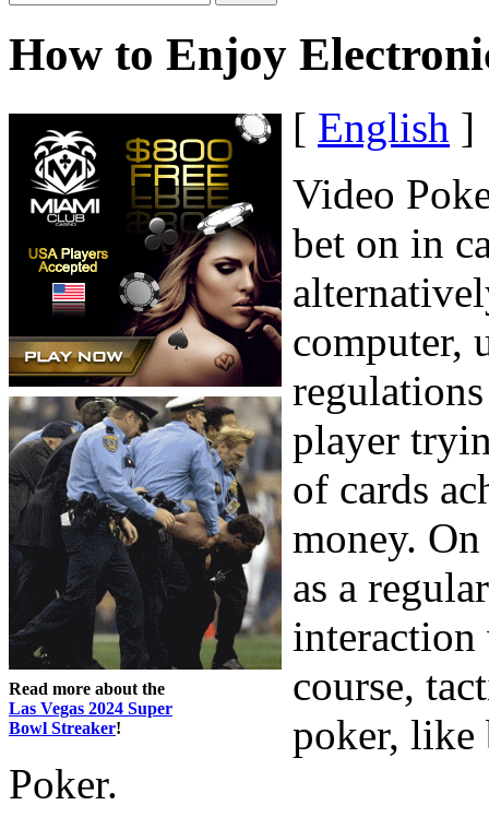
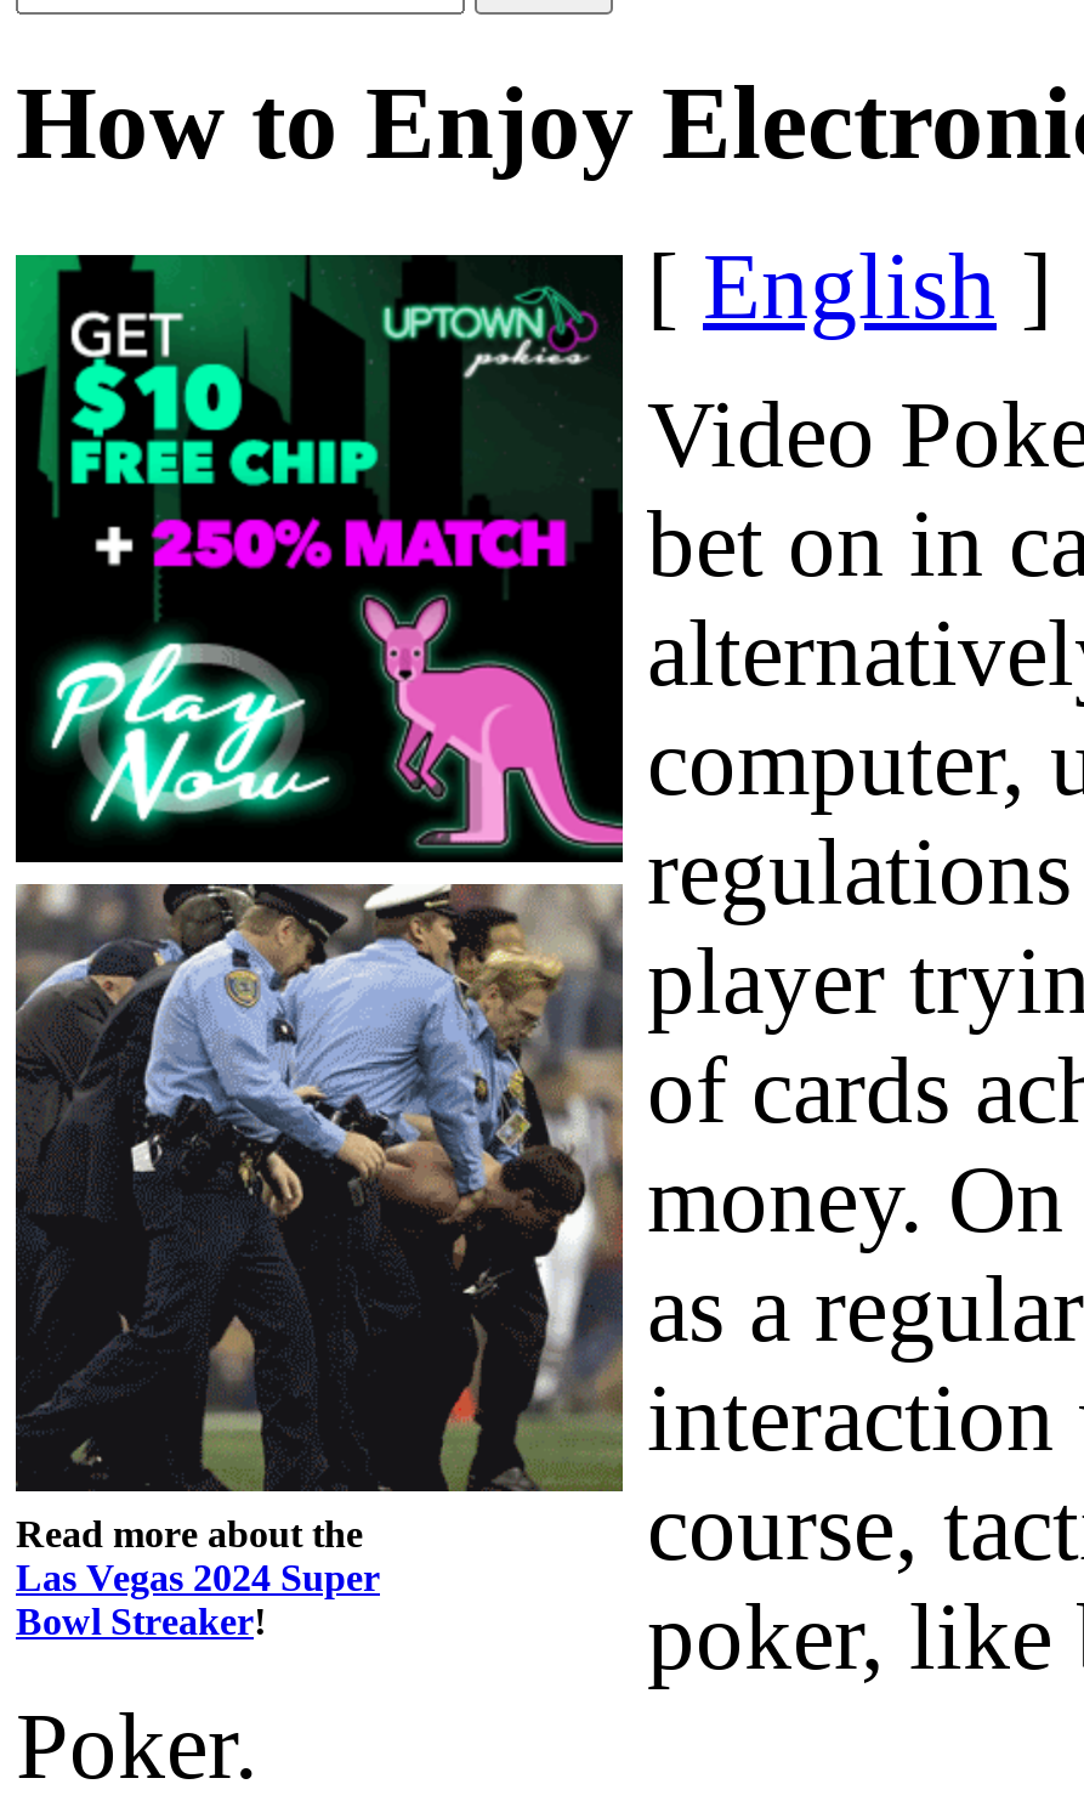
- [image]
+ [image]
